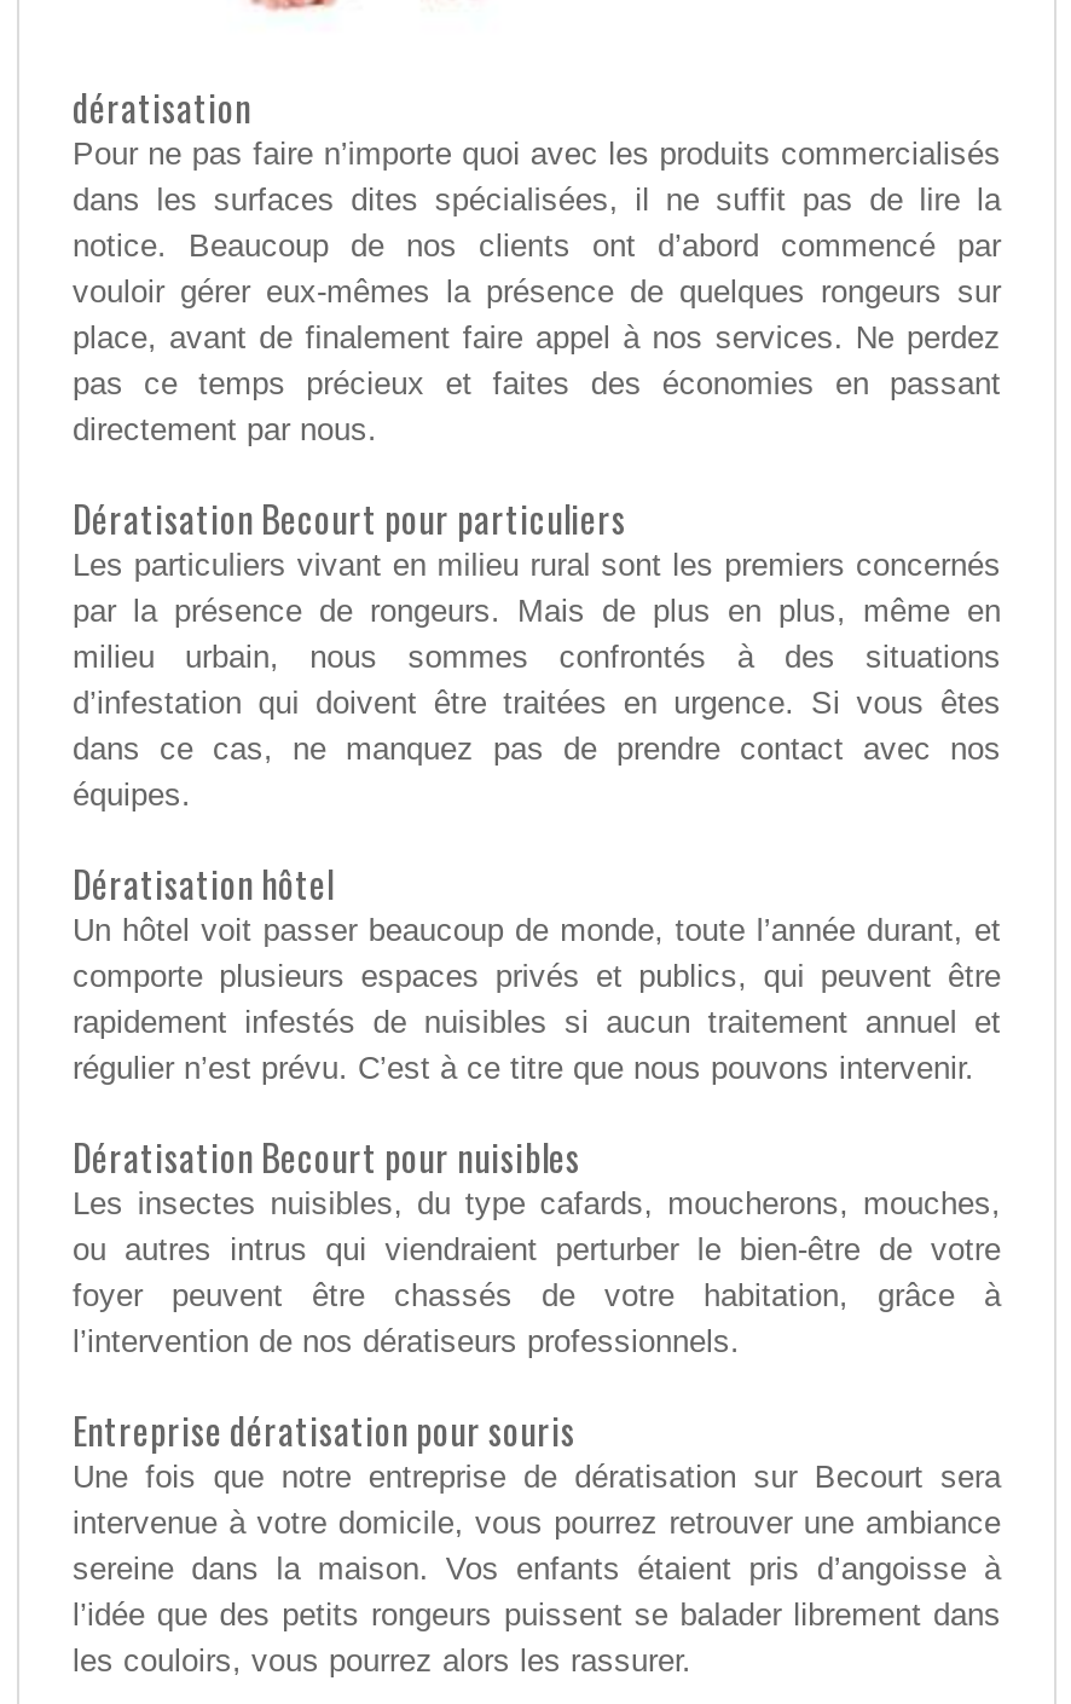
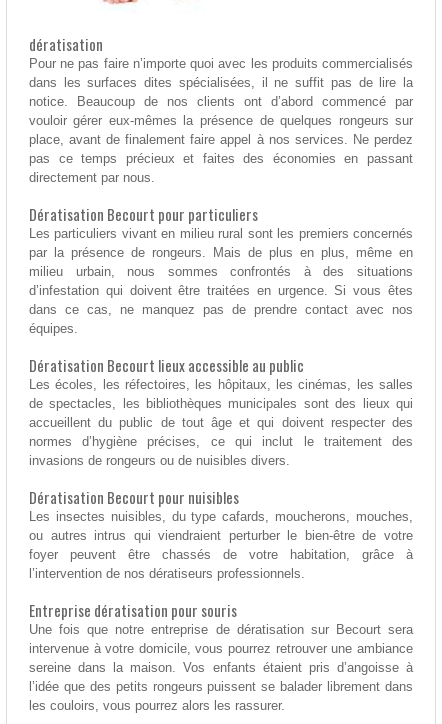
- Dératisation hôtel
- Un hôtel voit passer beaucoup de monde, toute l’année durant, et
- comporte plusieurs espaces privés et publics, qui peuvent être
- rapidement infestés de nuisibles si aucun traitement annuel et
- régulier n’est prévu. C’est à ce titre que nous pouvons intervenir.
+ Dératisation Becourt lieux accessible au public
+ Les écoles, les réfectoires, les hôpitaux, les cinémas, les salles
+ de spectacles, les bibliothèques municipales sont des lieux qui
+ accueillent du public de tout âge et qui doivent respecter des
+ normes d’hygiène précises, ce qui inclut le traitement des
+ invasions de rongeurs ou de nuisibles divers.
